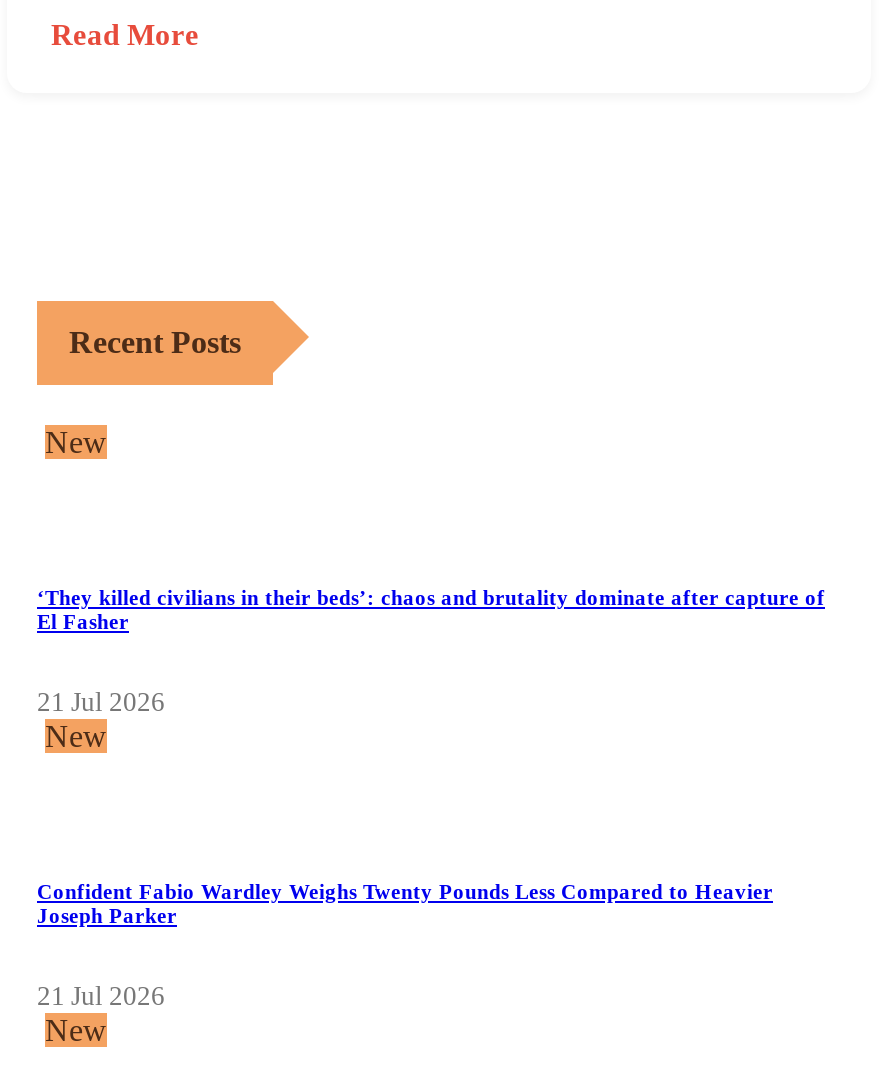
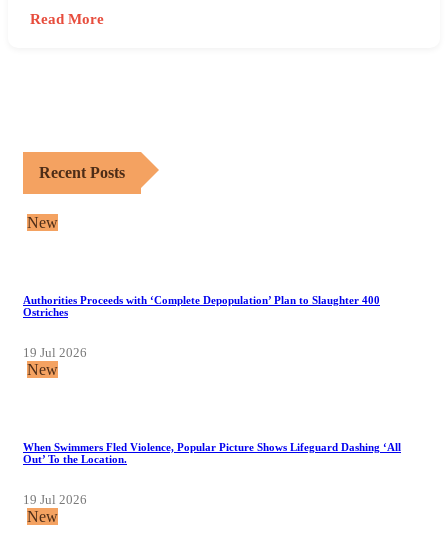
- ‘They killed civilians in their beds’: chaos and brutality dominate after capture of
- El Fasher
+ Authorities Proceeds with ‘Complete Depopulation’ Plan to Slaughter 400
+ Ostriches

- 21 Jul 2026
+ 19 Jul 2026

- Confident Fabio Wardley Weighs Twenty Pounds Less Compared to Heavier
- Joseph Parker
+ When Swimmers Fled Violence, Popular Picture Shows Lifeguard Dashing ‘All
+ Out’ To the Location.

- 21 Jul 2026
+ 19 Jul 2026
